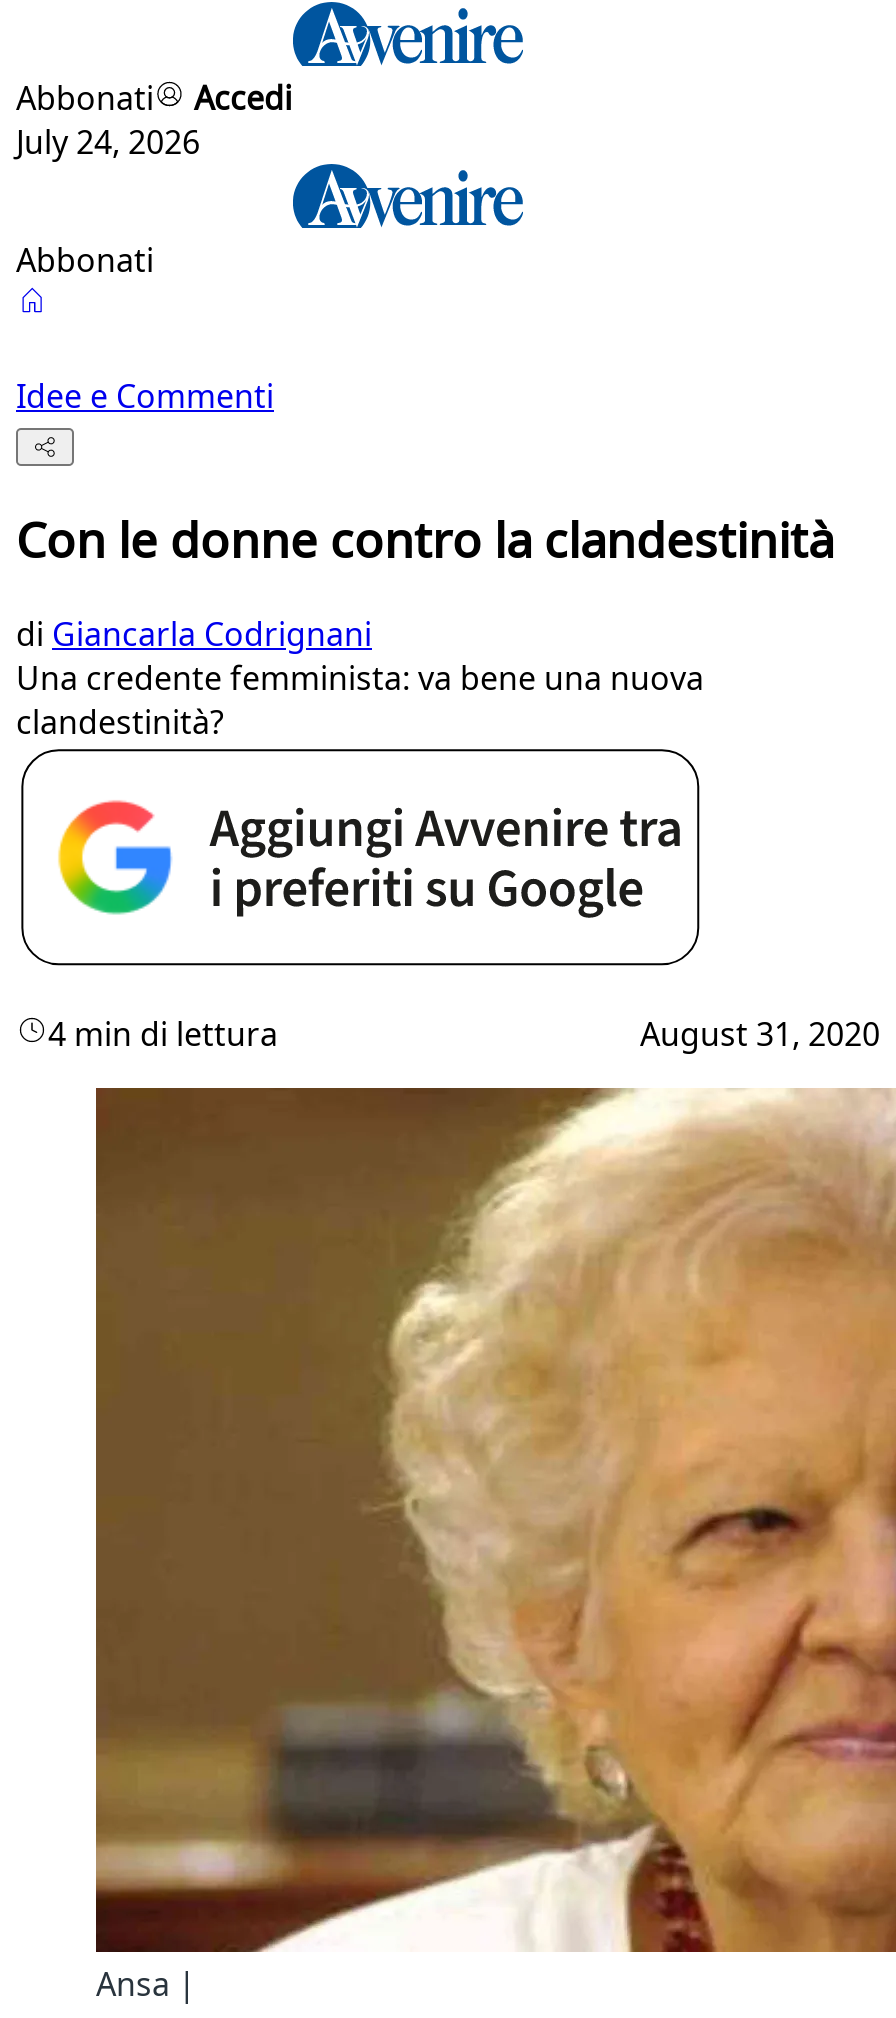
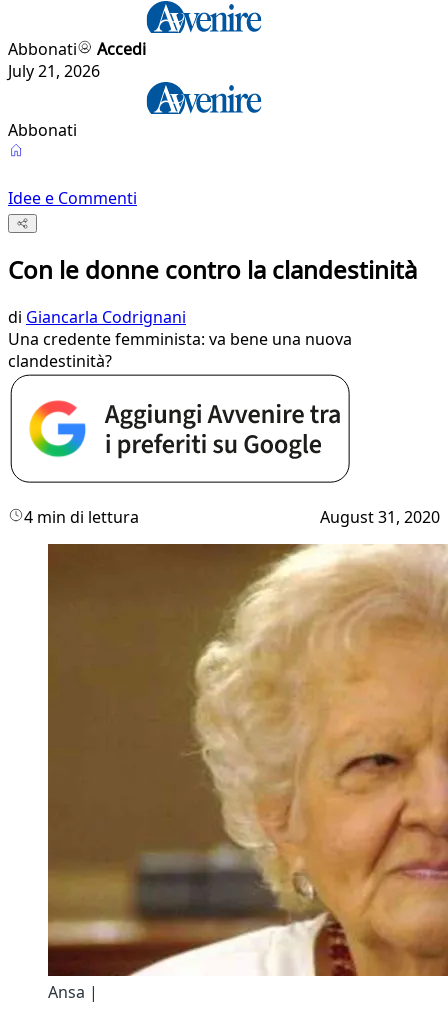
- July 24, 2026
+ July 21, 2026
